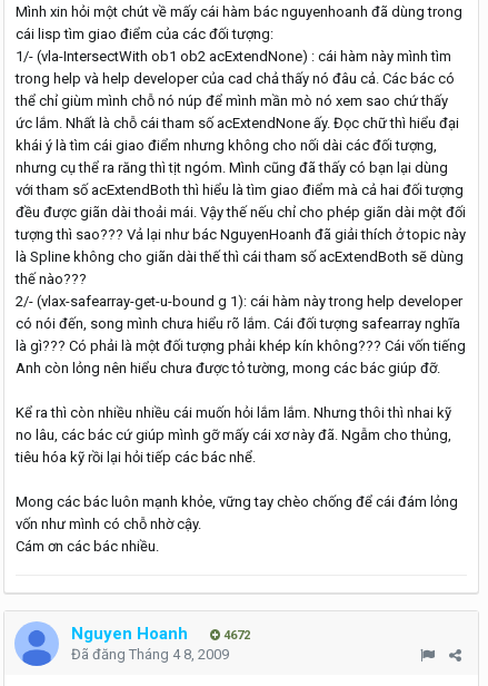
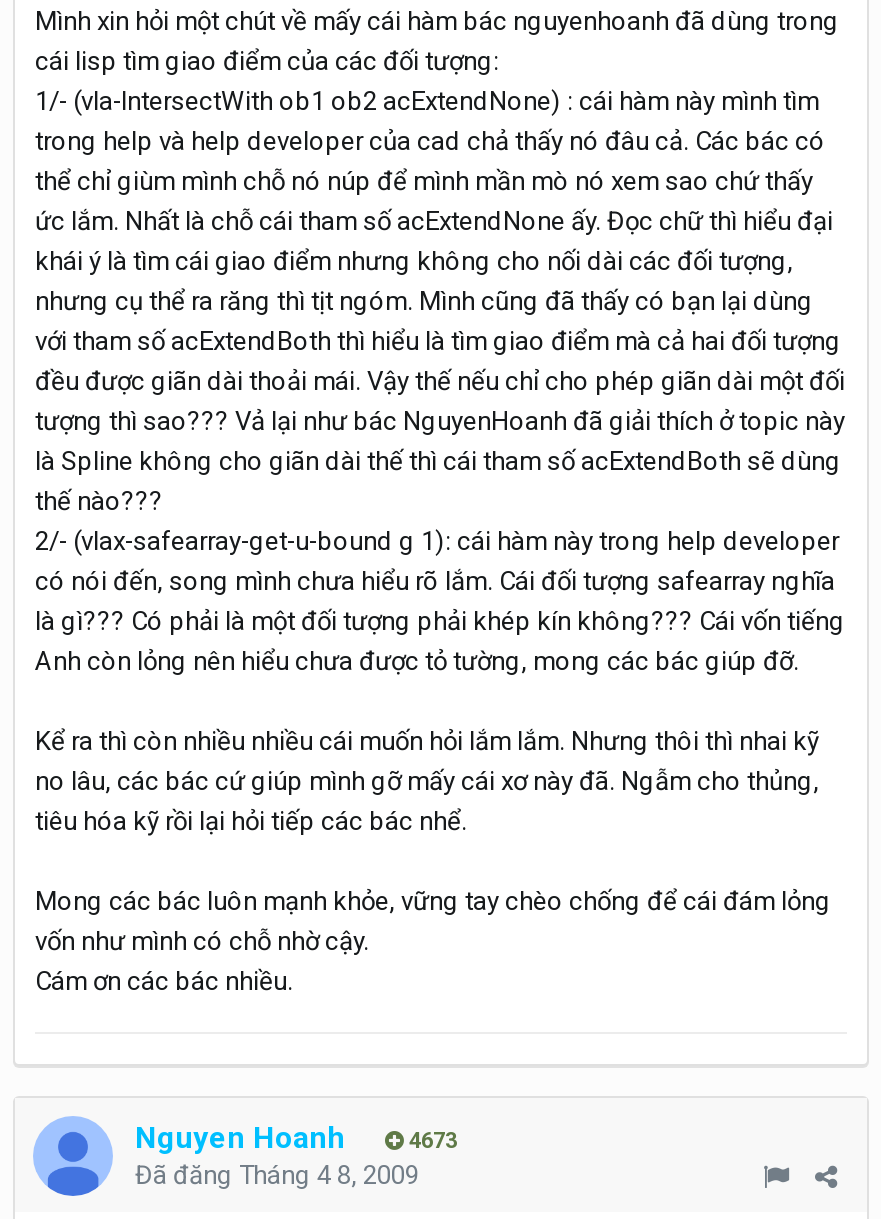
- 4672
+ 4673
